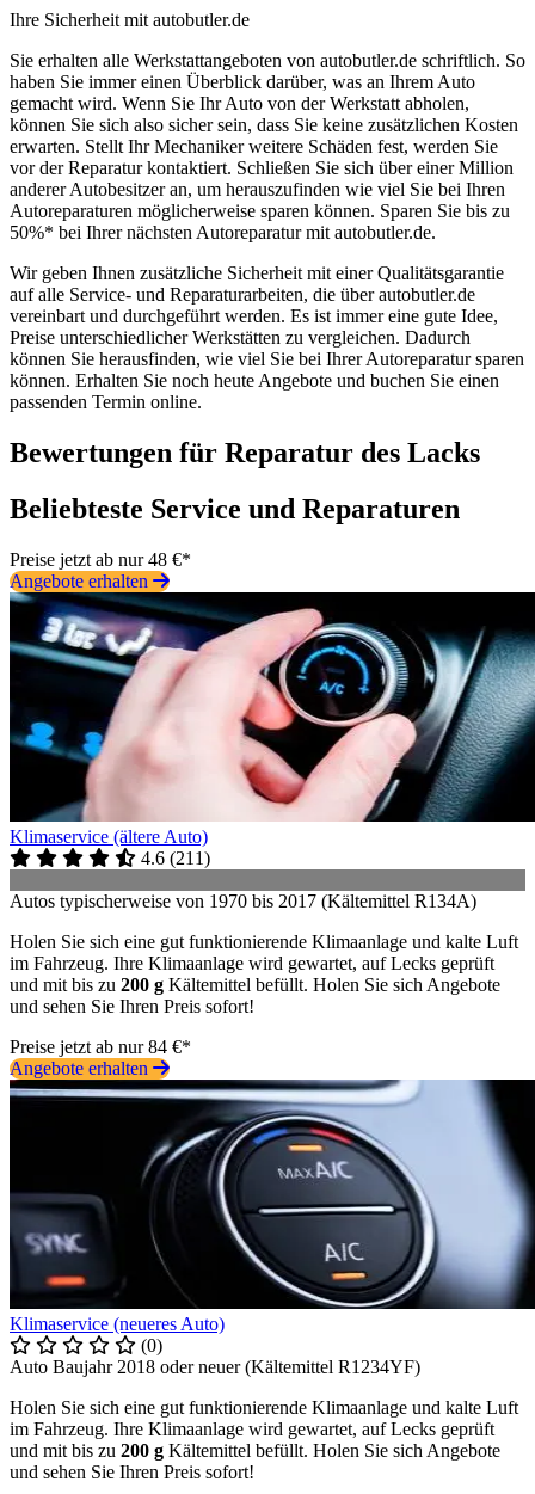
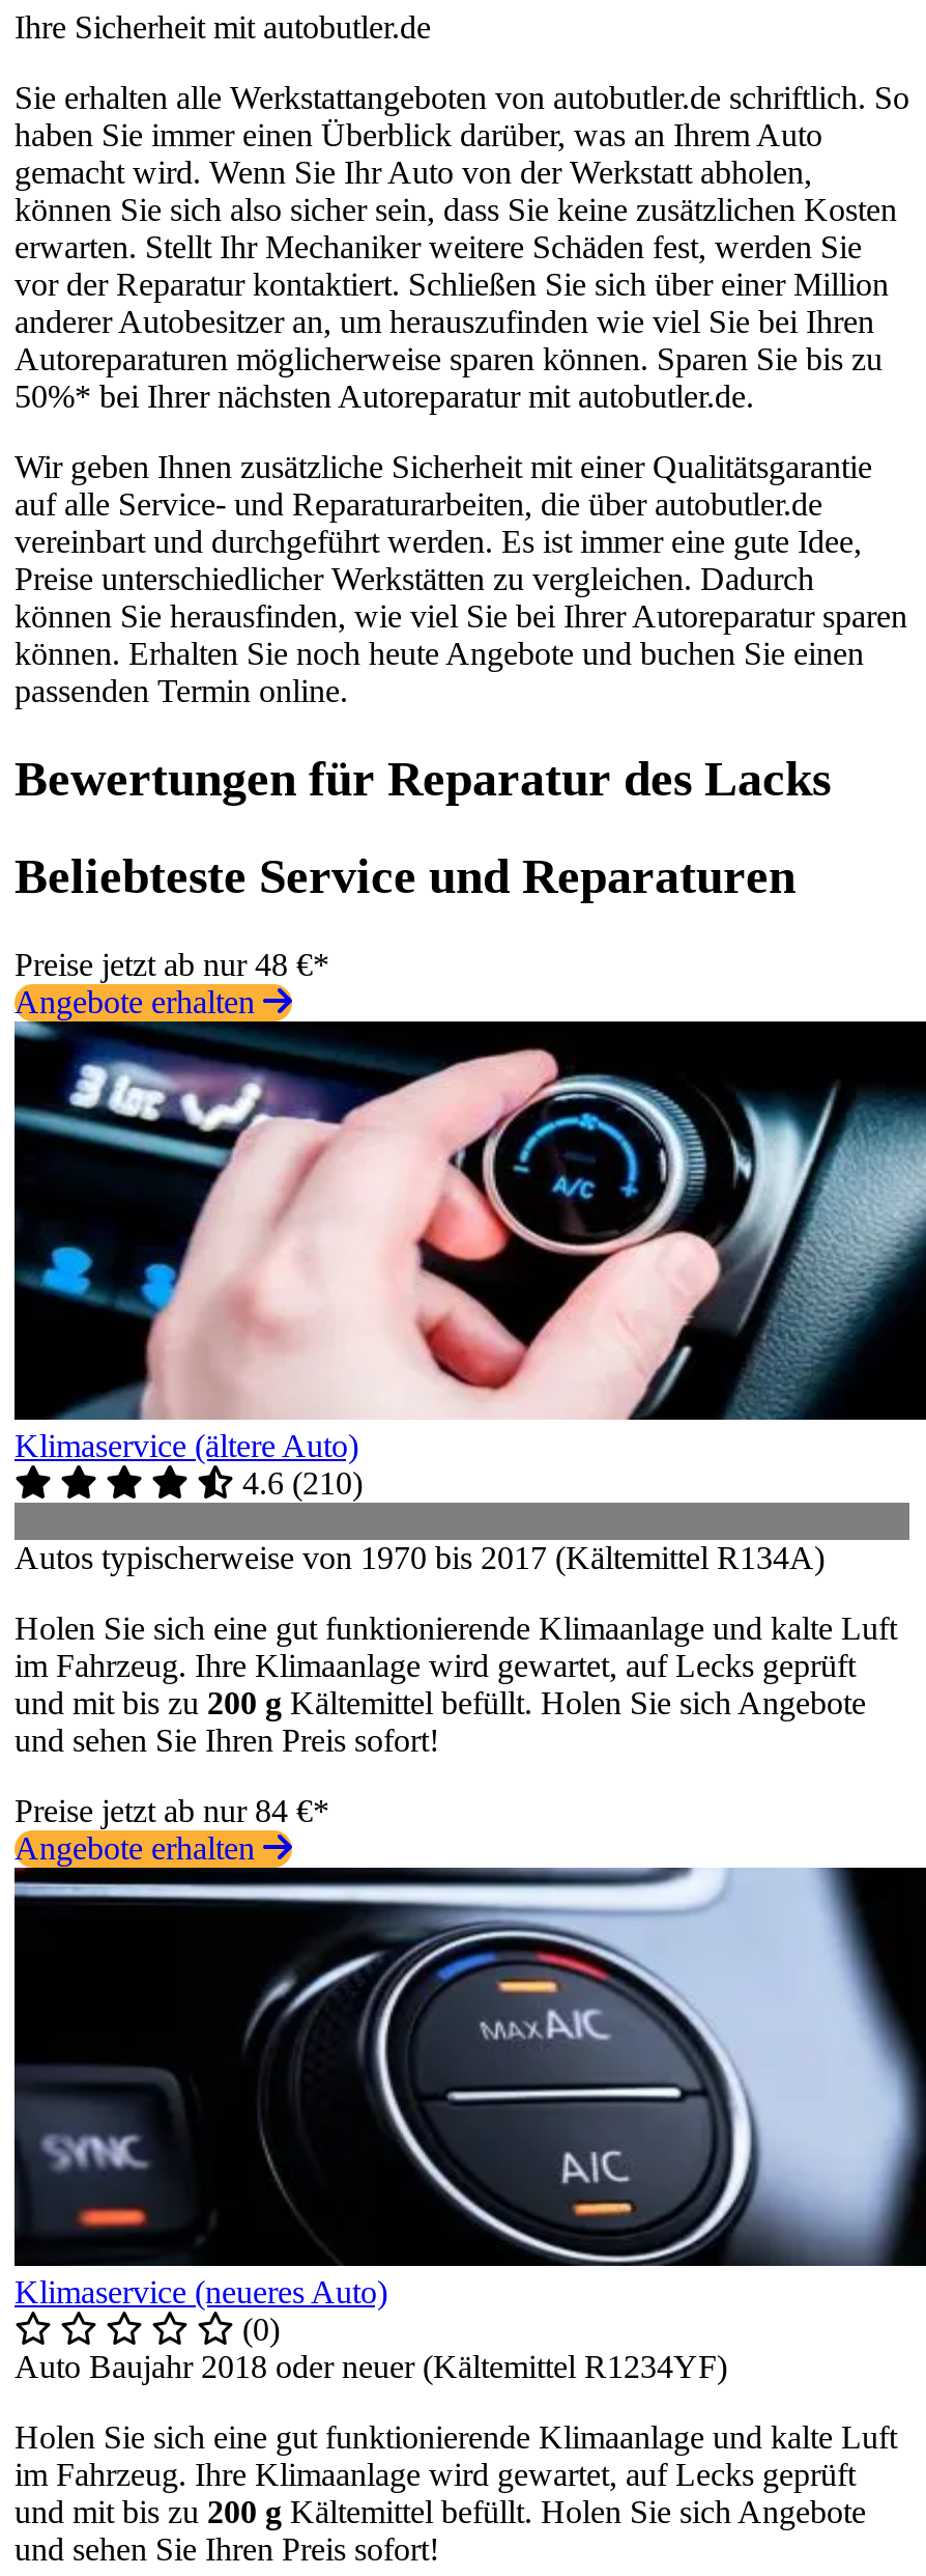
- 4.6 (211)
+ 4.6 (210)
